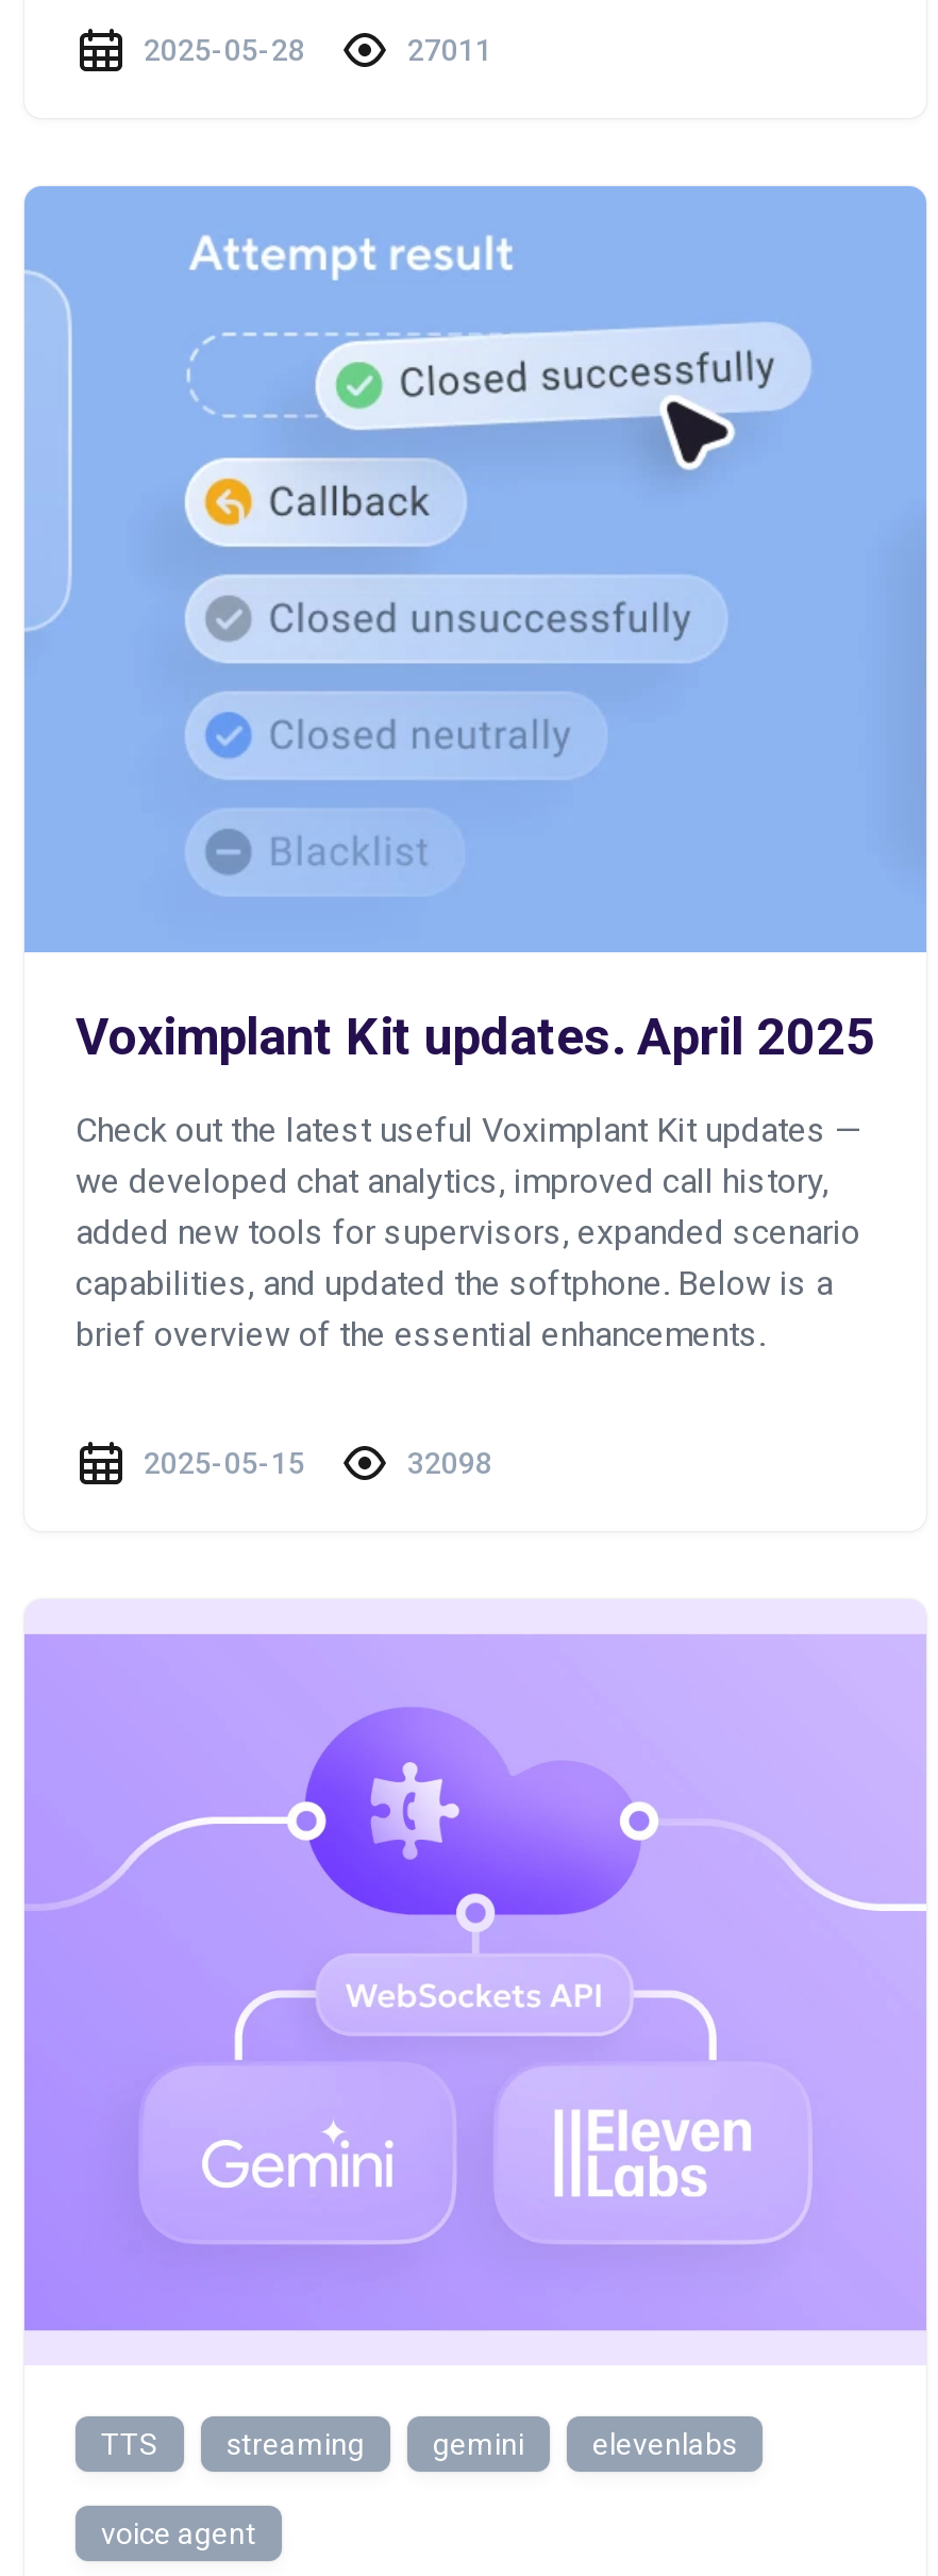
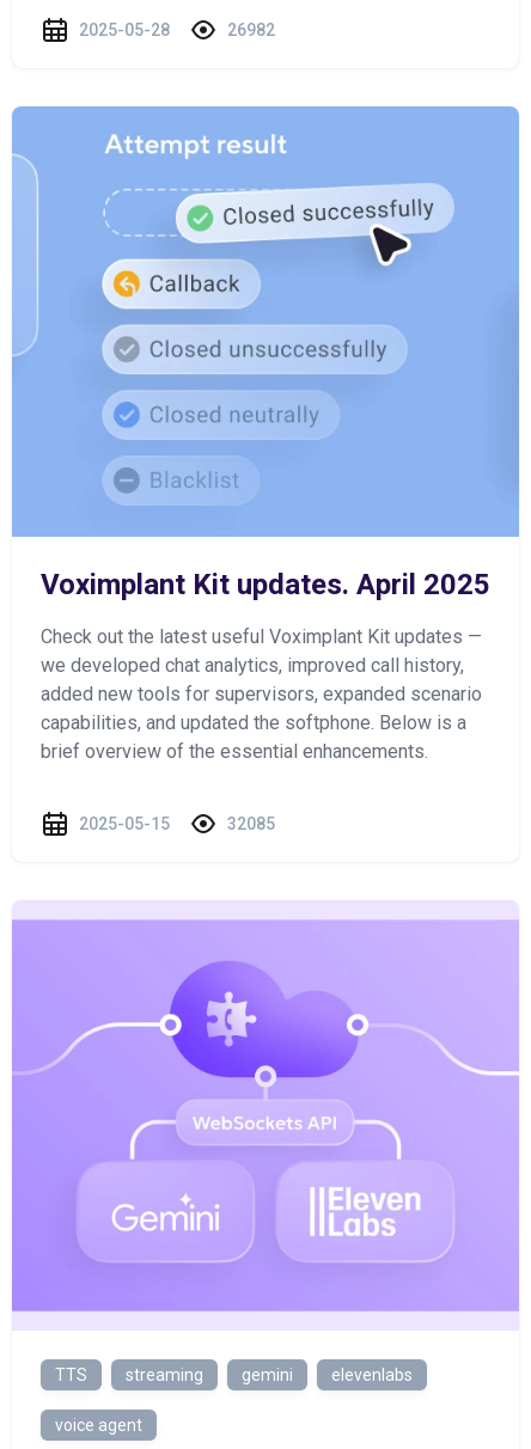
- 27011
+ 26982

- 32098
+ 32085
